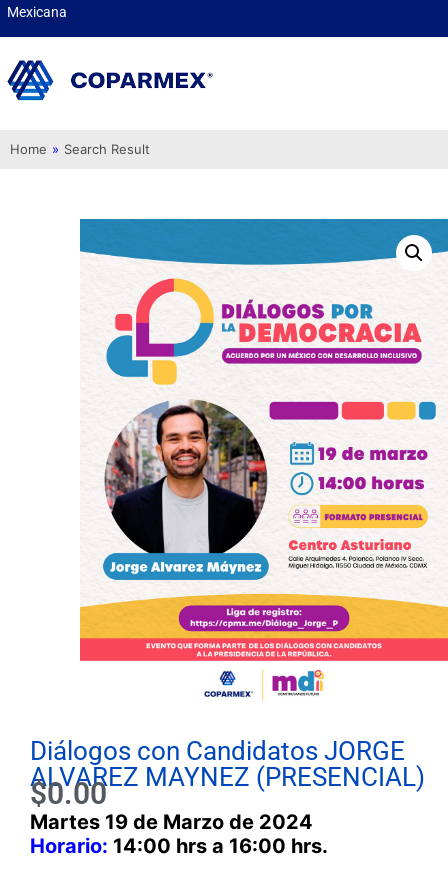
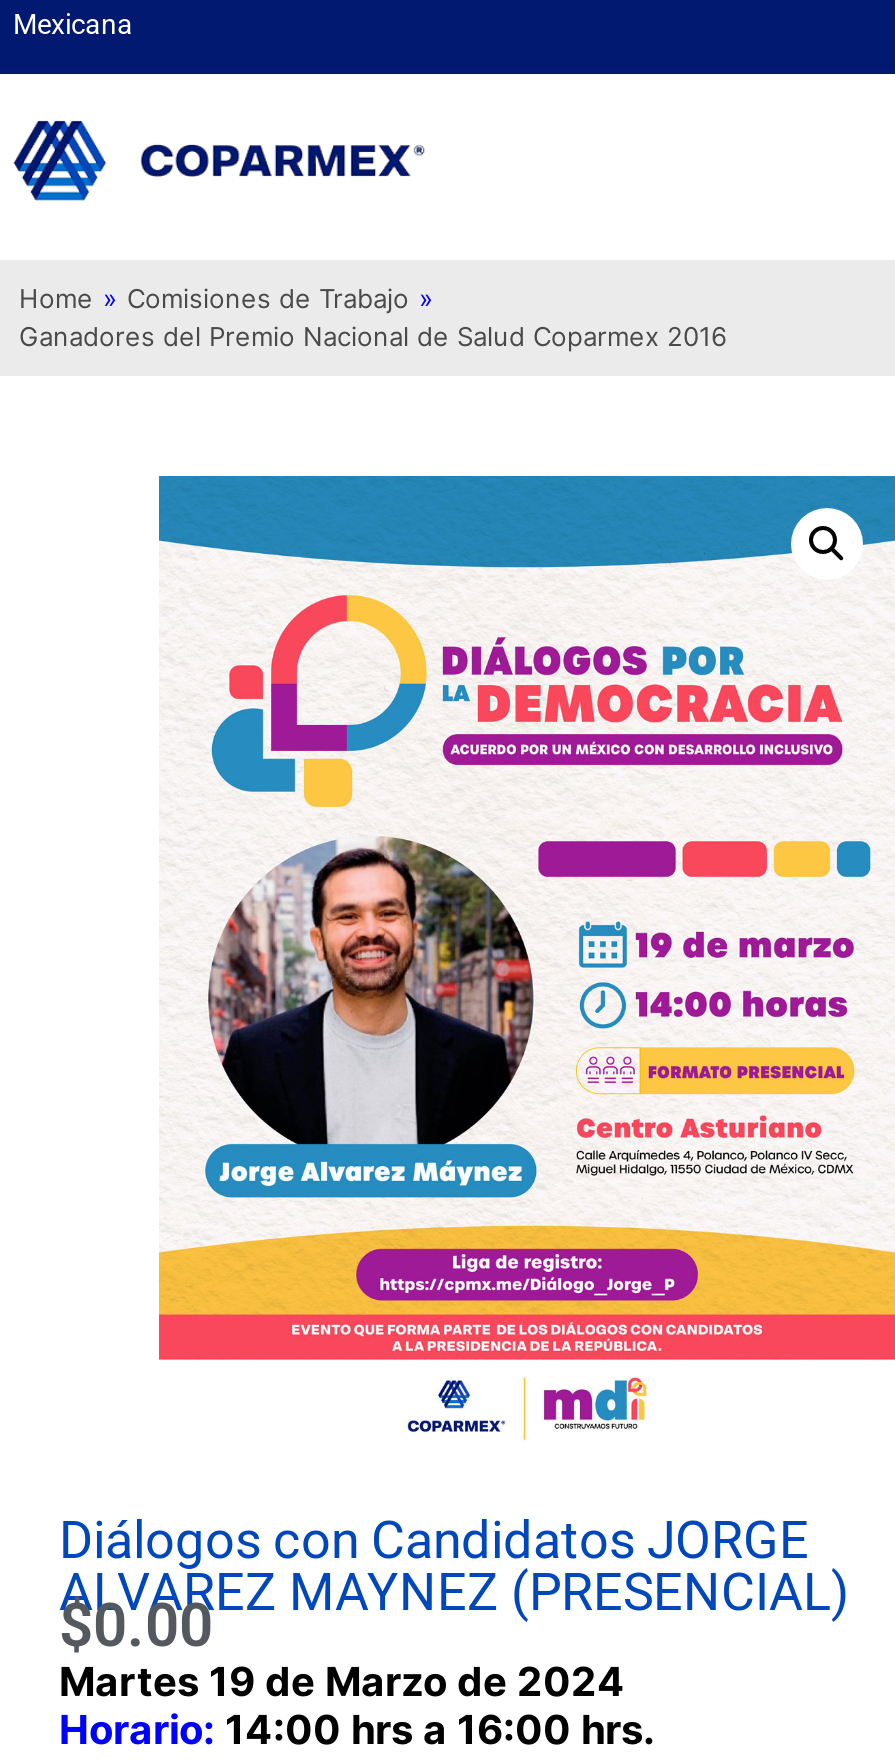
- Home » Search Result
+ Home » Comisiones de Trabajo »
+ Ganadores del Premio Nacional de Salud Coparmex 2016
